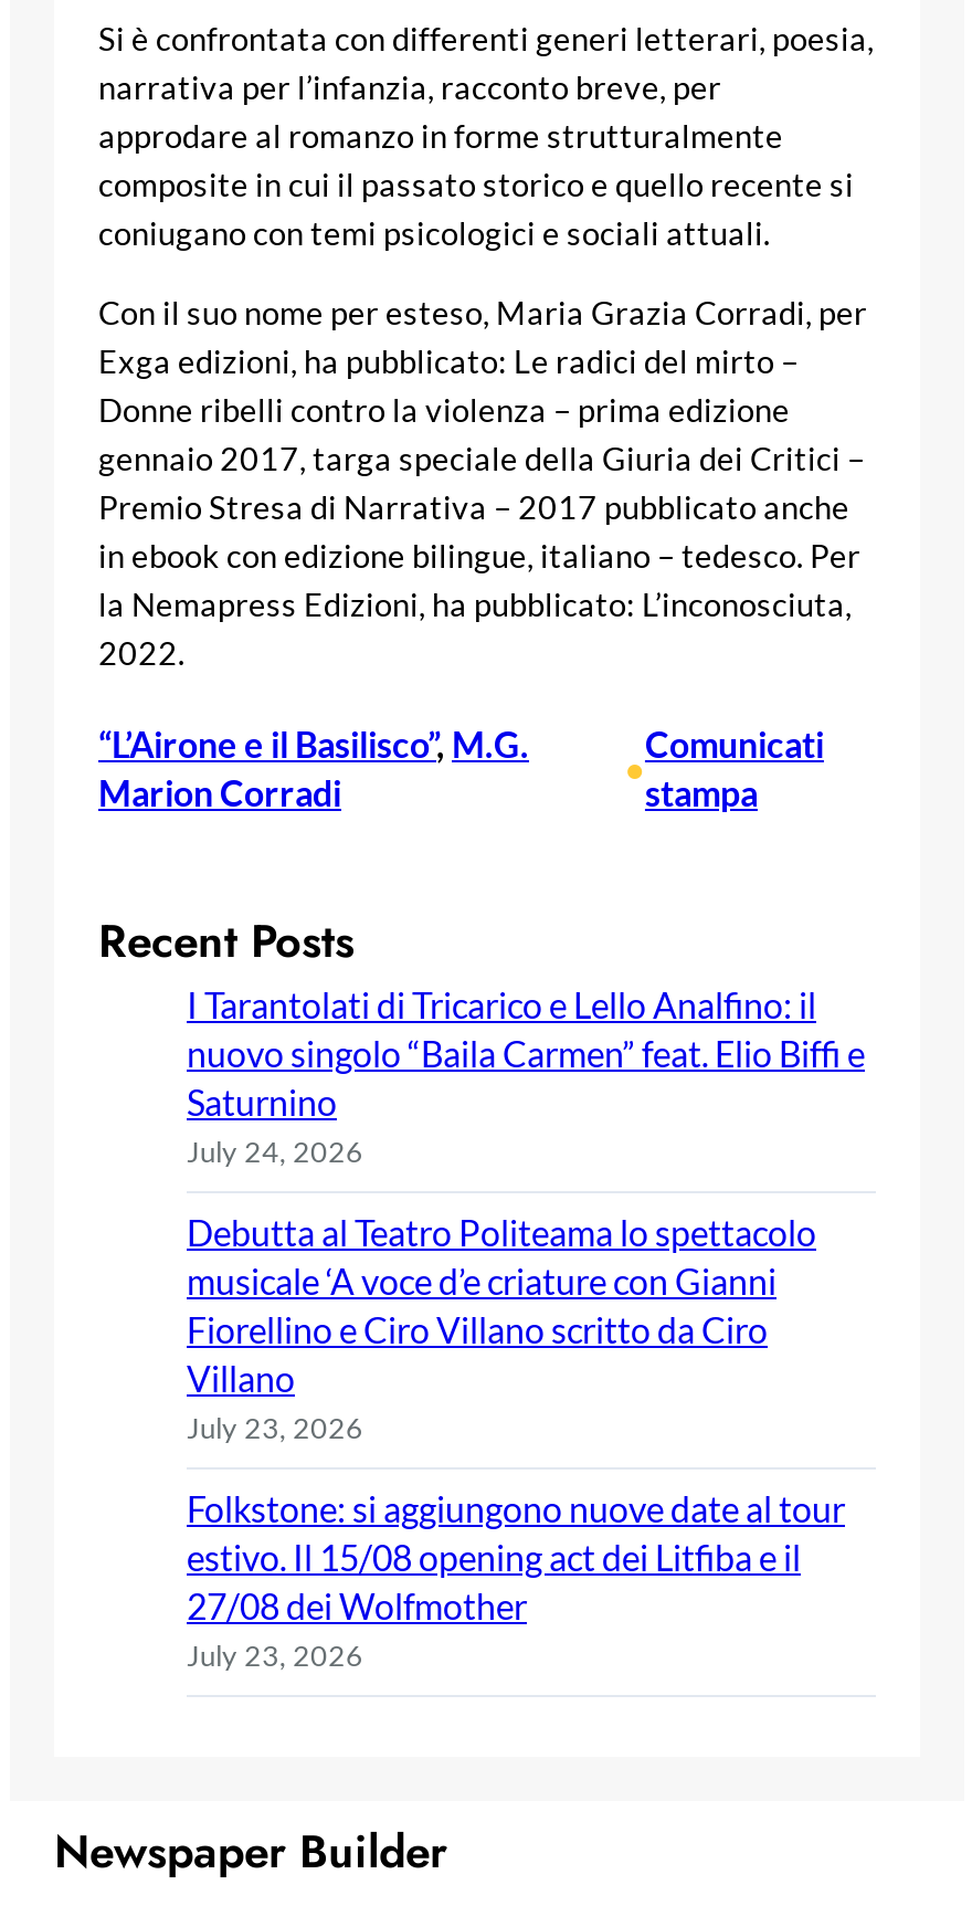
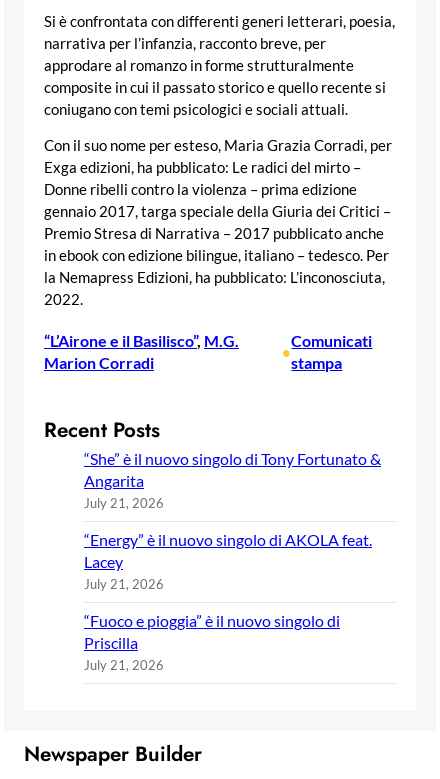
- I Tarantolati di Tricarico e Lello Analfino: il
- nuovo singolo “Baila Carmen” feat. Elio Biffi e
- Saturnino
- July 24, 2026
+ “She” è il nuovo singolo di Tony Fortunato &
+ Angarita
+ July 21, 2026

- Debutta al Teatro Politeama lo spettacolo
- musicale ‘A voce d’e criature con Gianni
- Fiorellino e Ciro Villano scritto da Ciro
- Villano
- July 23, 2026
+ “Energy” è il nuovo singolo di AKOLA feat.
+ Lacey
+ July 21, 2026

- Folkstone: si aggiungono nuove date al tour
- estivo. Il 15/08 opening act dei Litfiba e il
- 27/08 dei Wolfmother
- July 23, 2026
+ “Fuoco e pioggia” è il nuovo singolo di
+ Priscilla
+ July 21, 2026
